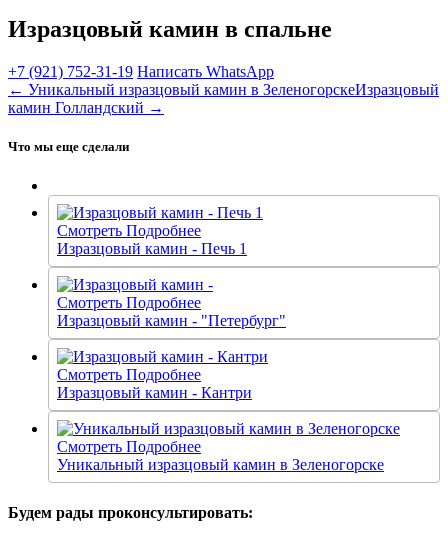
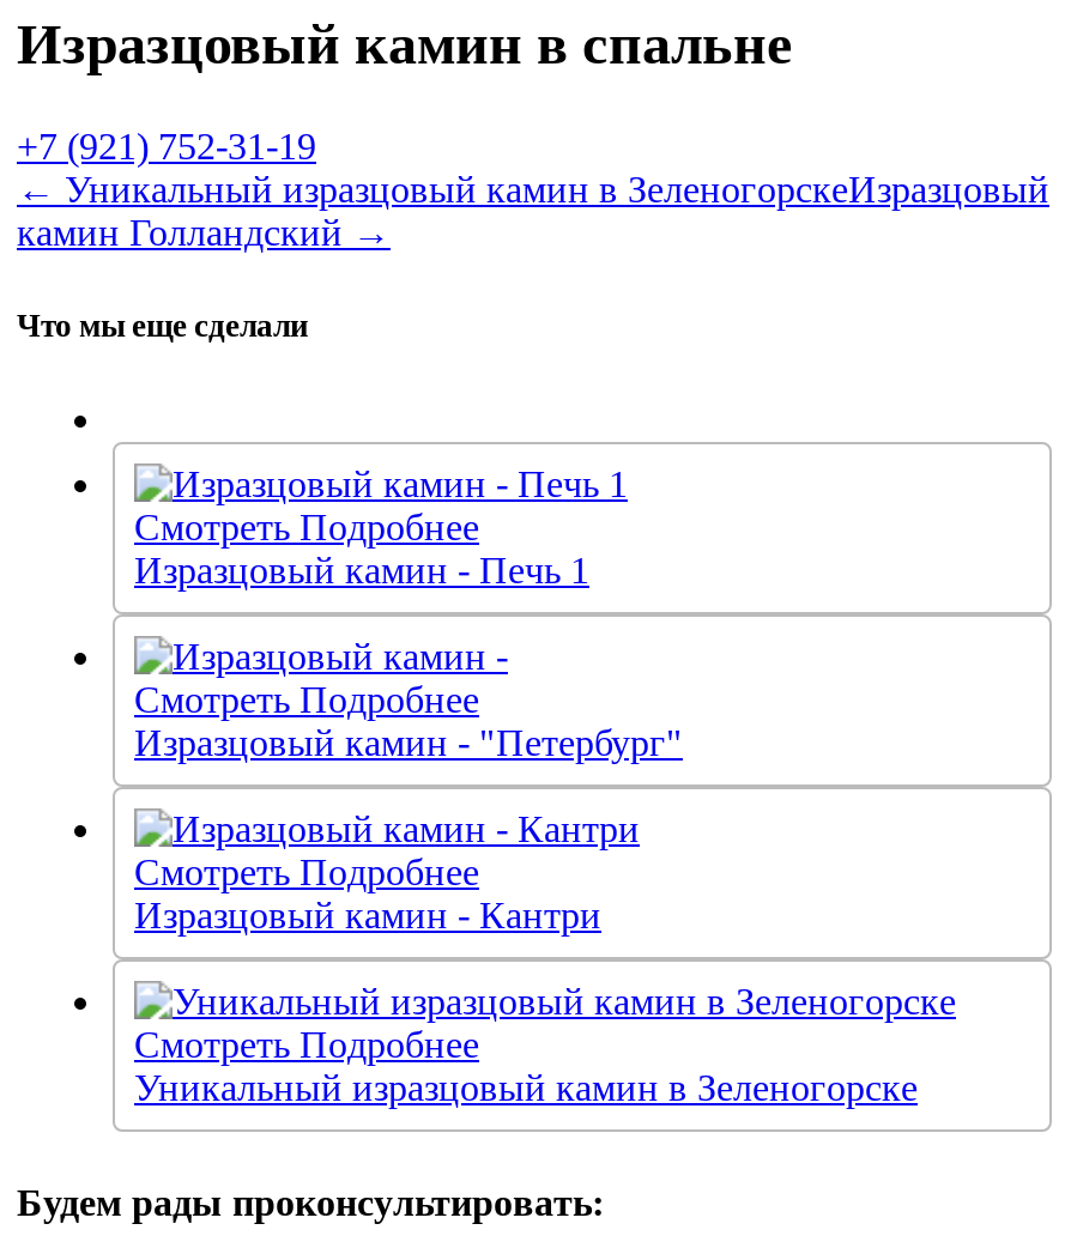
- +7 (921) 752-31-19 Написать WhatsApp
+ +7 (921) 752-31-19
